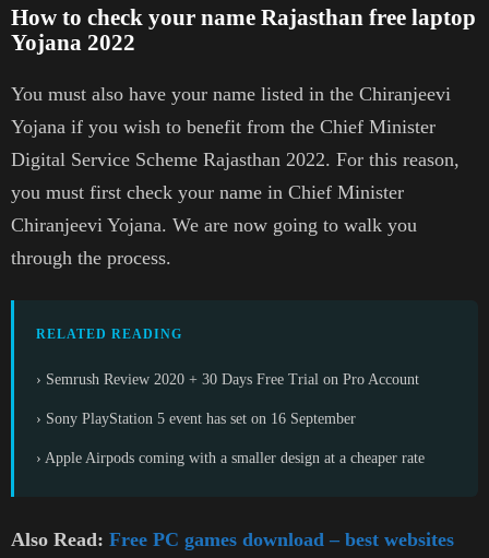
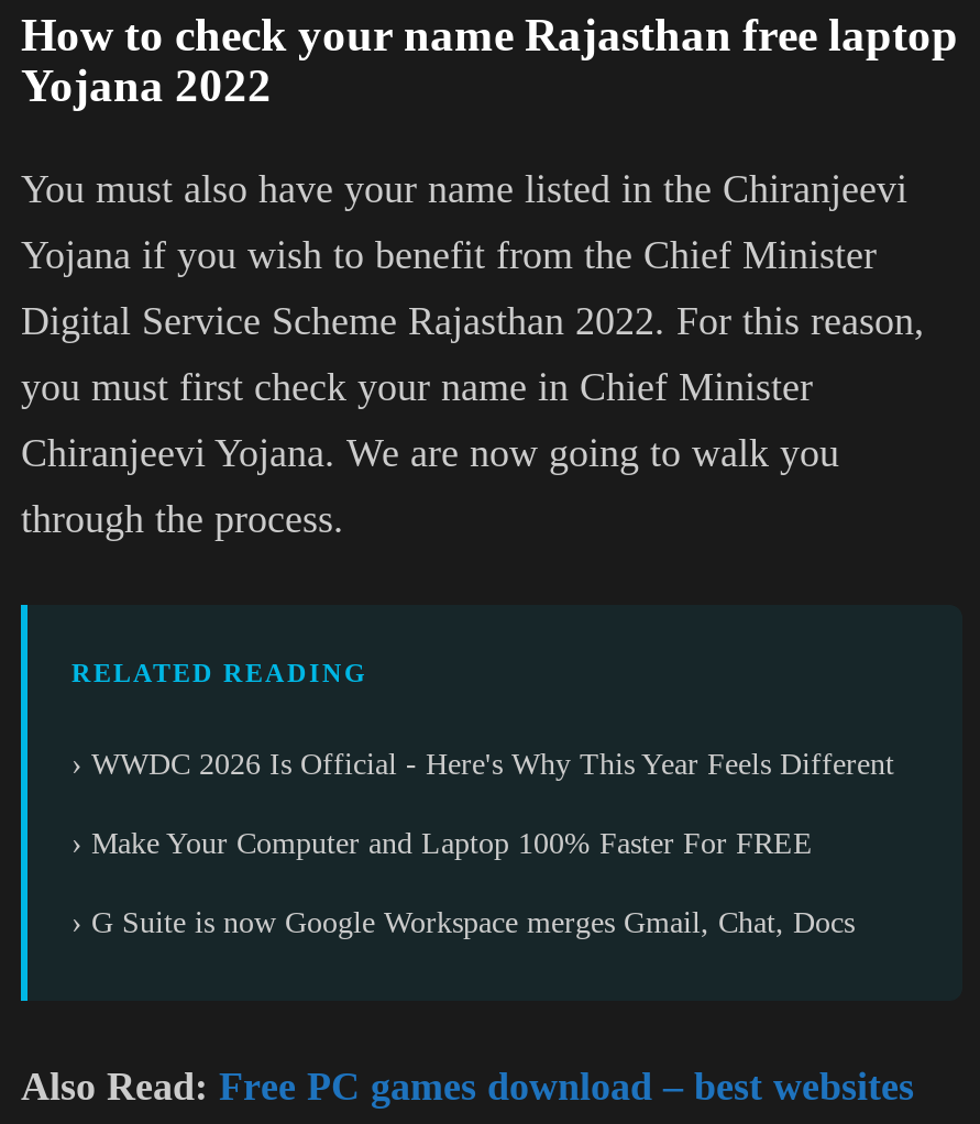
- › Semrush Review 2020 + 30 Days Free Trial on Pro Account
+ › WWDC 2026 Is Official - Here's Why This Year Feels Different

- › Sony PlayStation 5 event has set on 16 September
+ › Make Your Computer and Laptop 100% Faster For FREE

- › Apple Airpods coming with a smaller design at a cheaper rate
+ › G Suite is now Google Workspace merges Gmail, Chat, Docs
